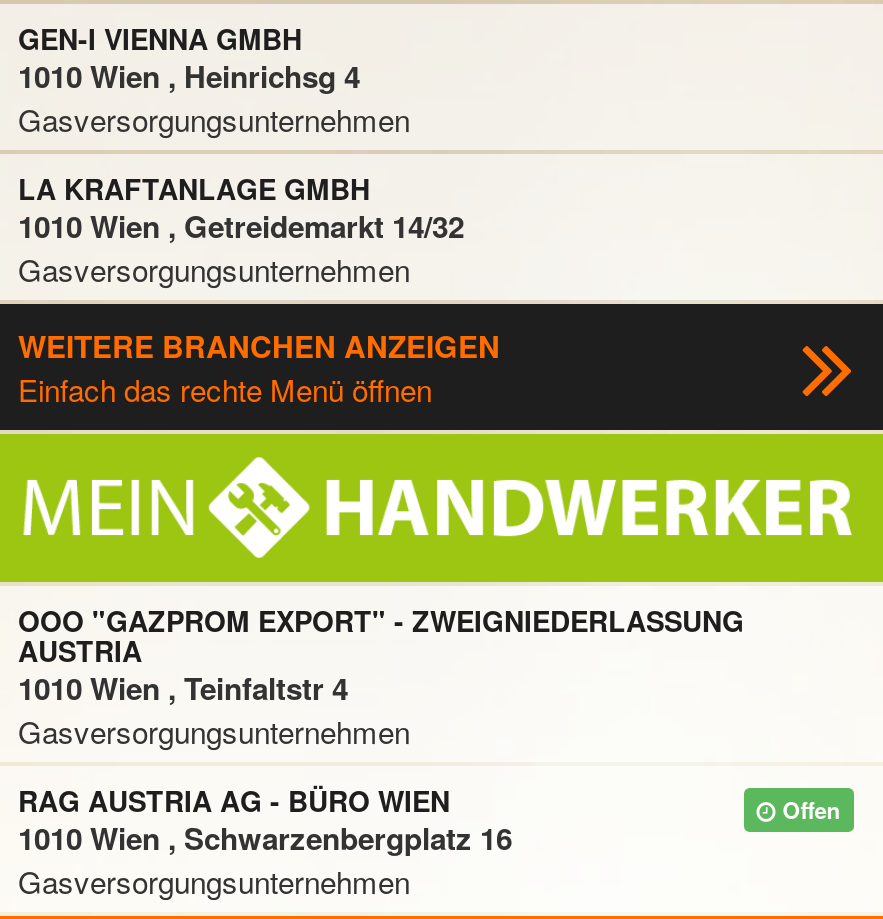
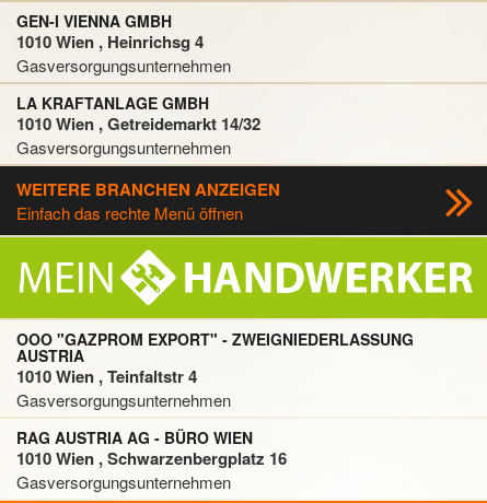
- Offen
